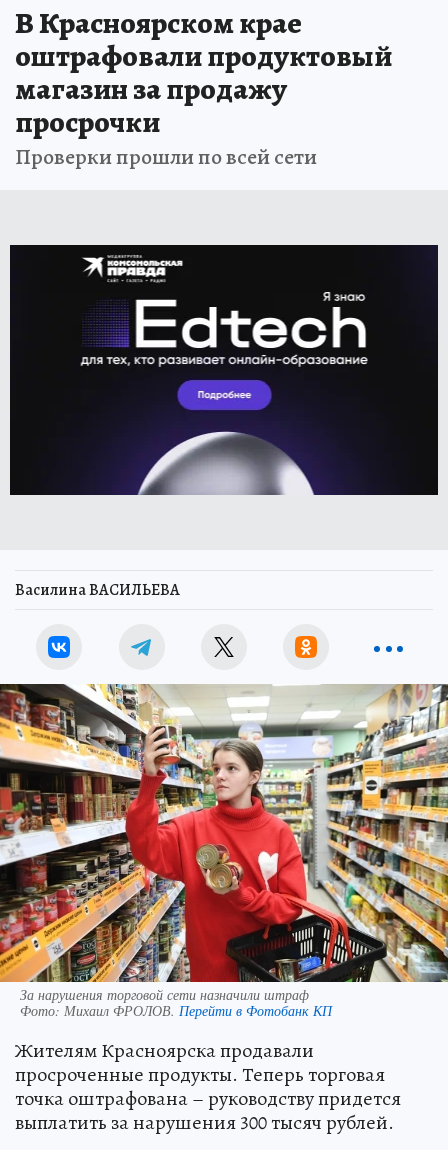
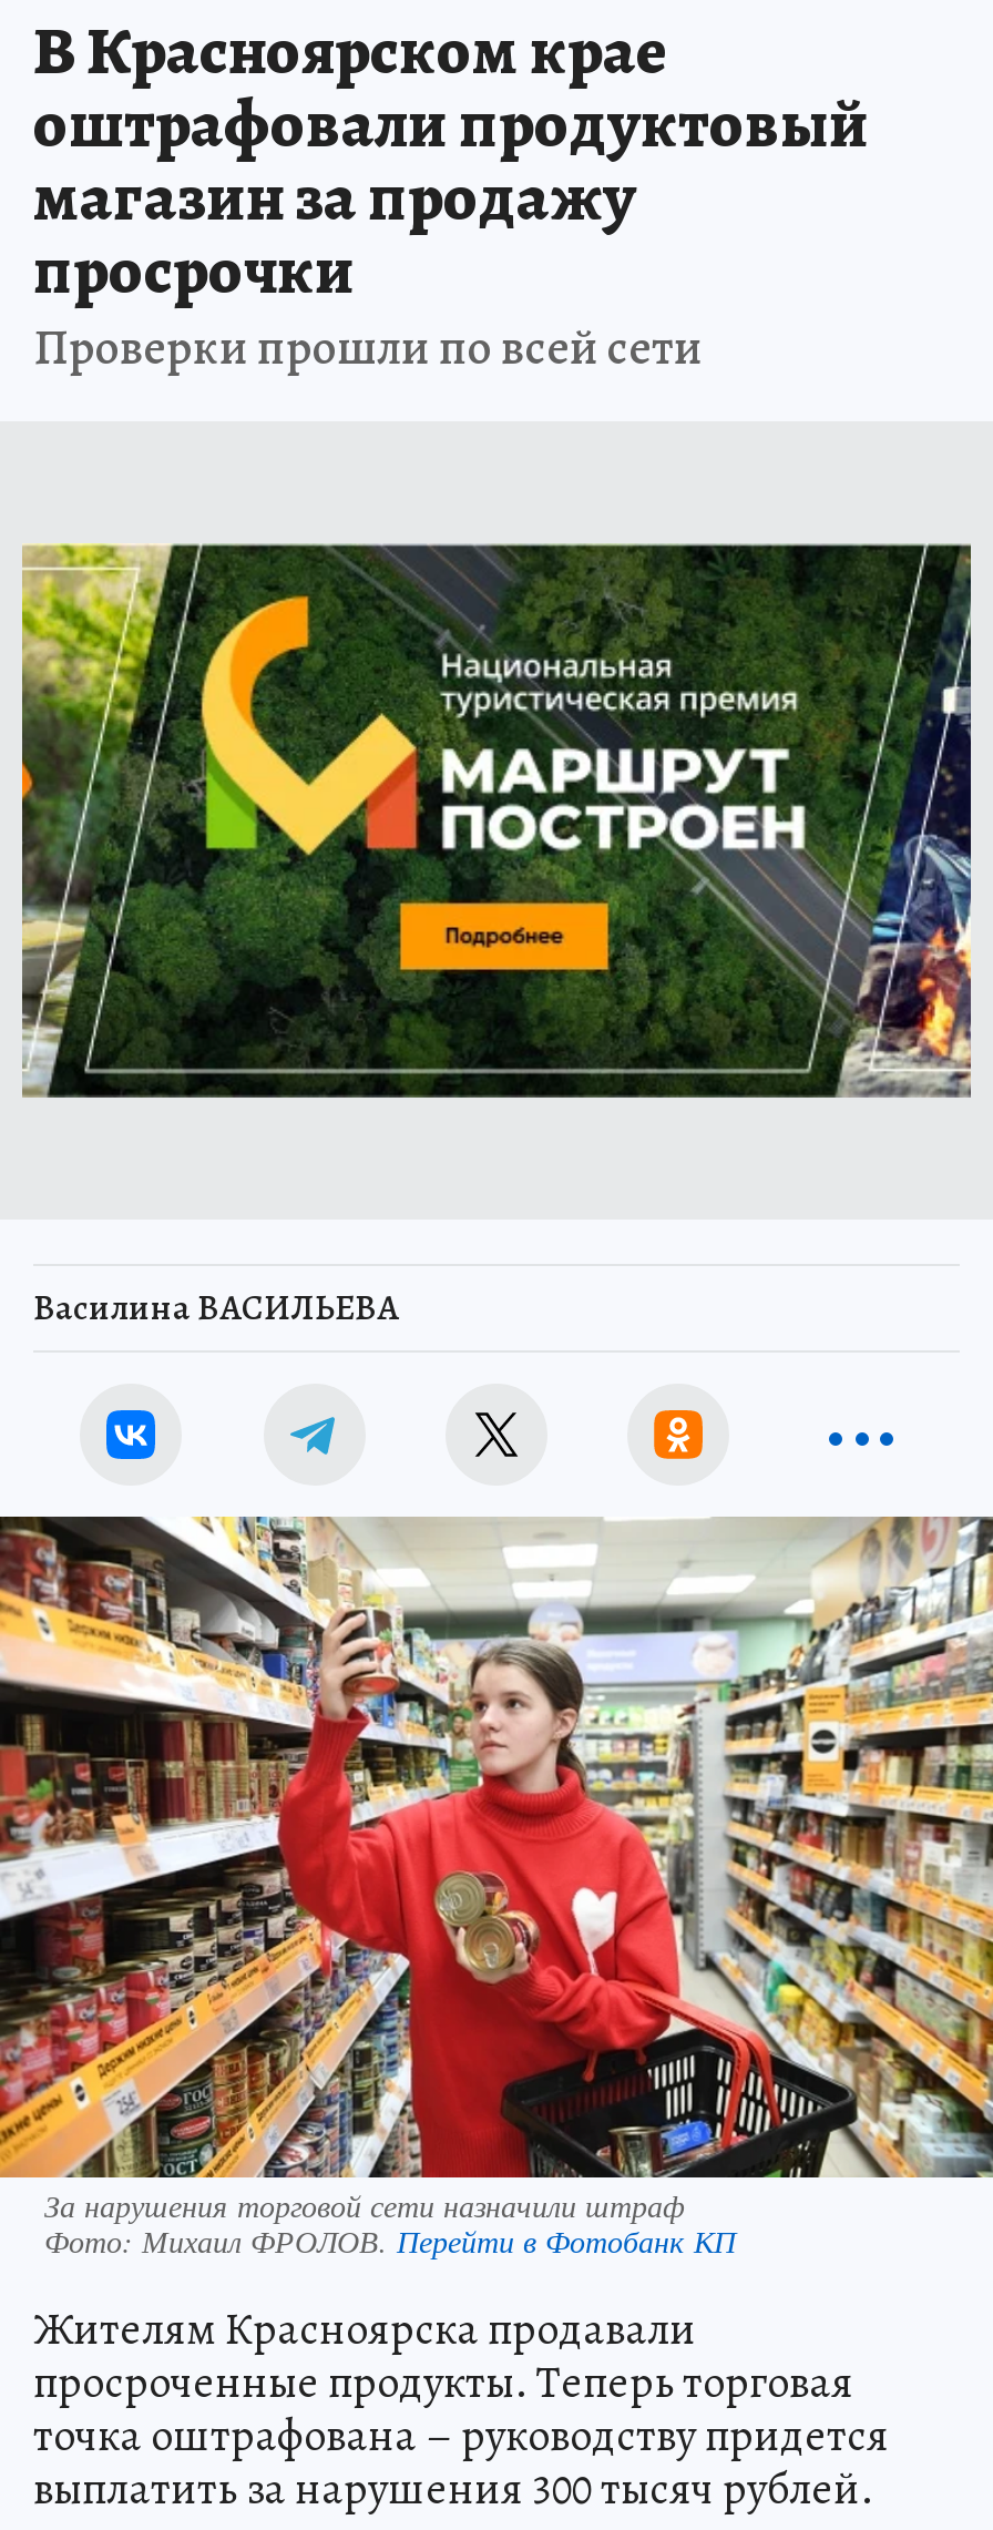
- [image]
+ [image]
